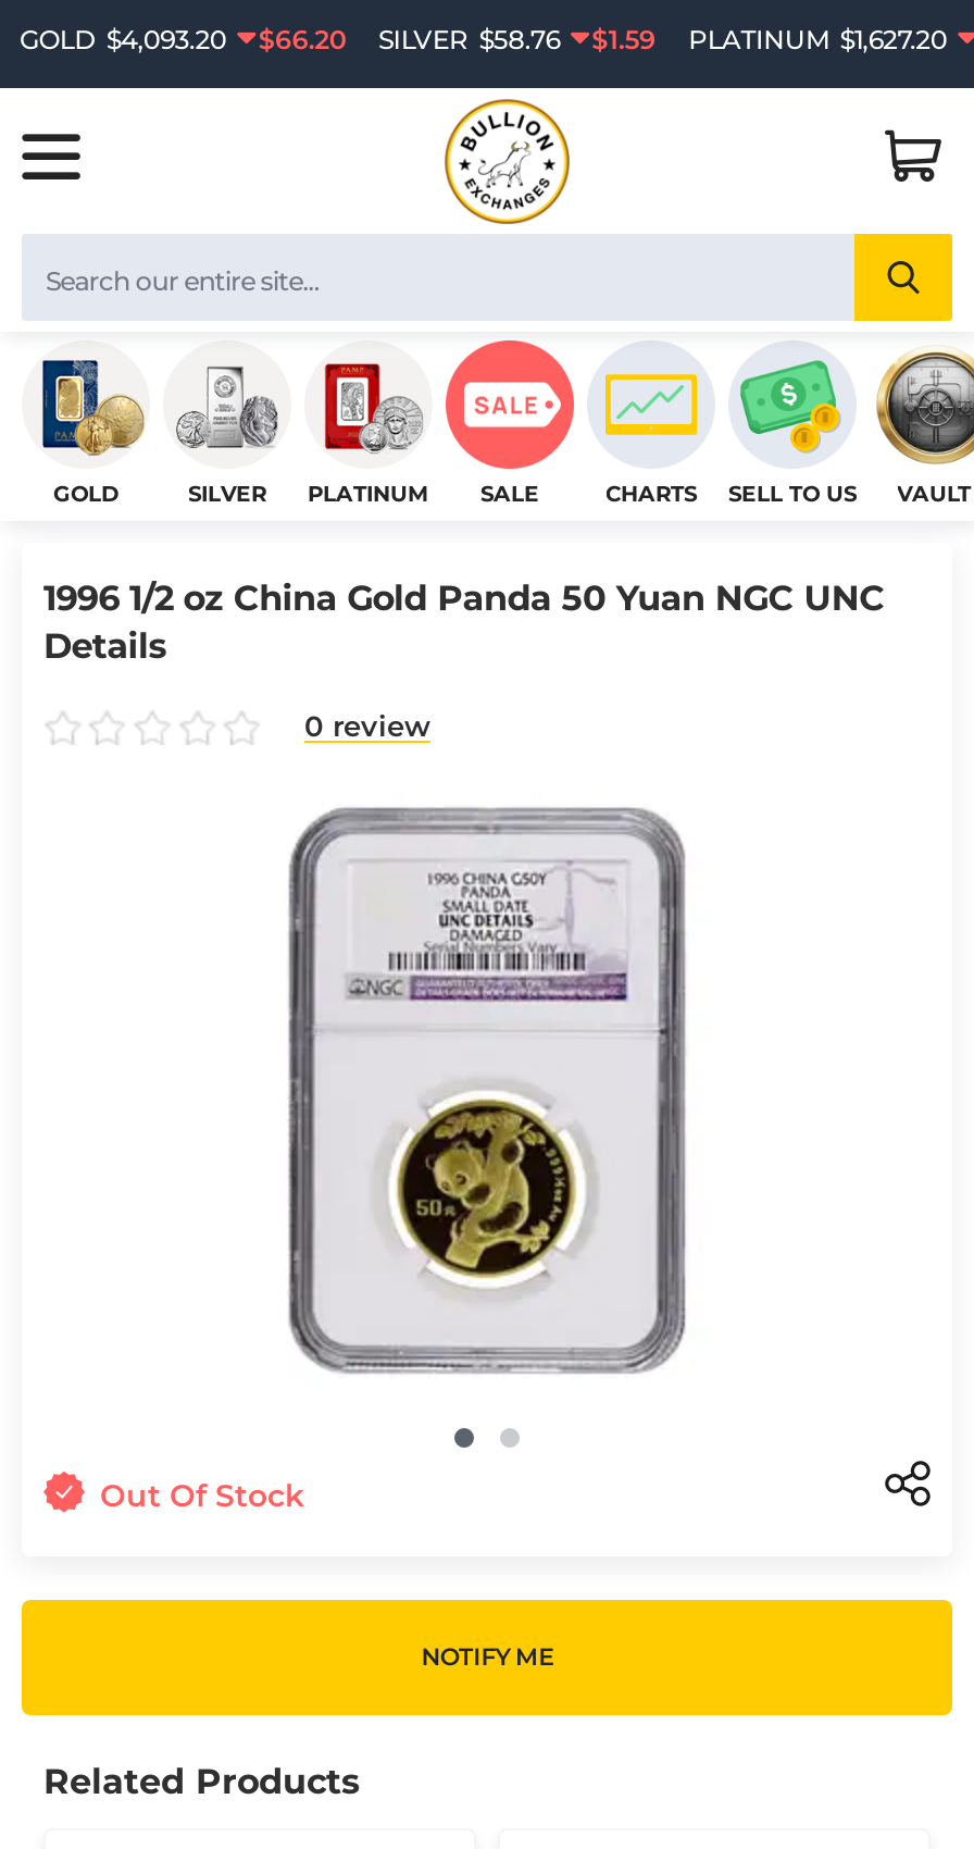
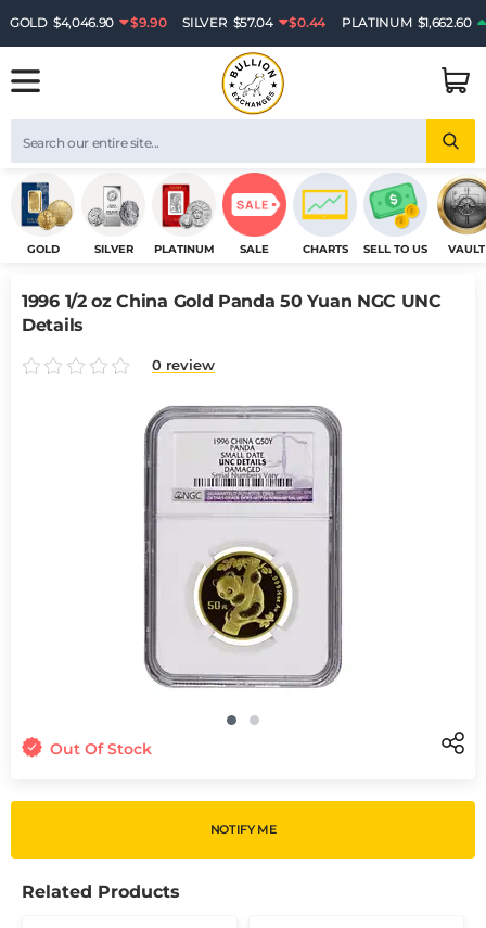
- GOLD $4,093.20
+ GOLD $4,046.90

- $66.20
+ $9.90

- SILVER $58.76
+ SILVER $57.04

- $1.59
+ $0.44

- PLATINUM $1,627.20
+ PLATINUM $1,662.60
